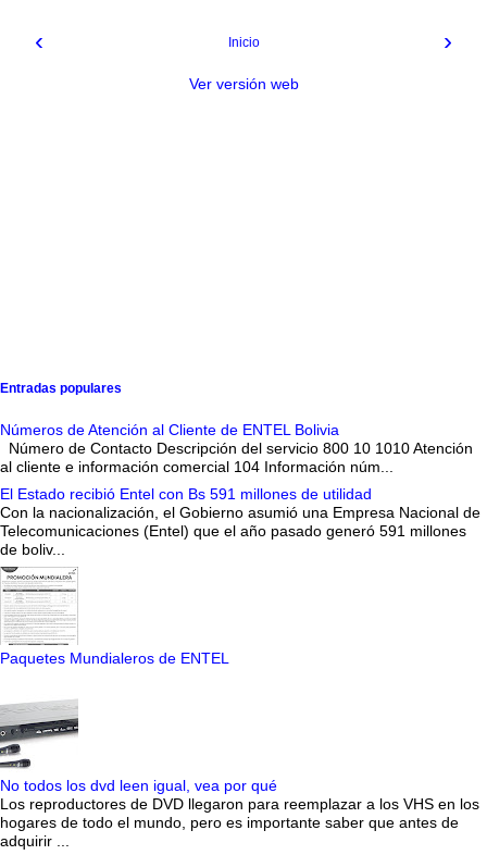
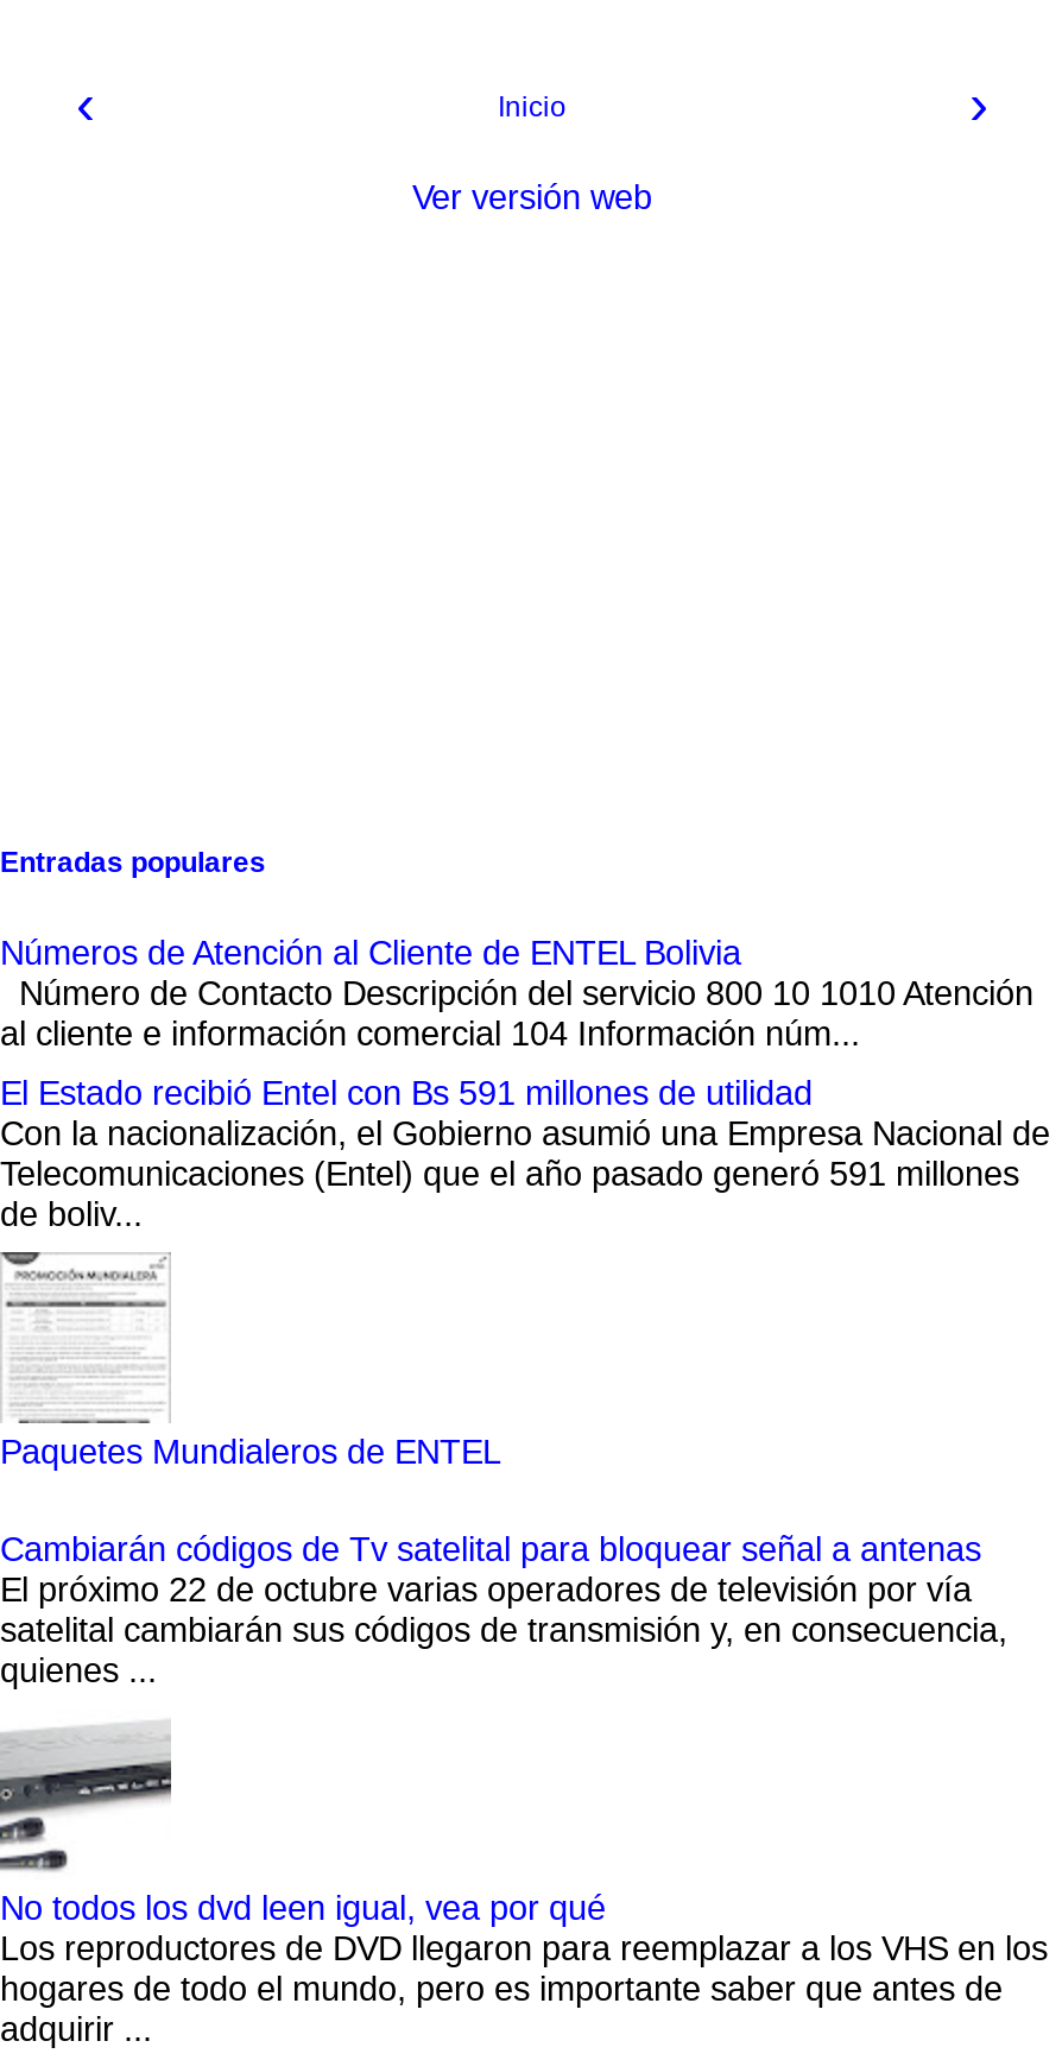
+ Cambiarán códigos de Tv satelital para bloquear señal a antenas
+ El próximo 22 de octubre varias operadores de televisión por vía
+ satelital cambiarán sus códigos de transmisión y, en consecuencia,
+ quienes ...
